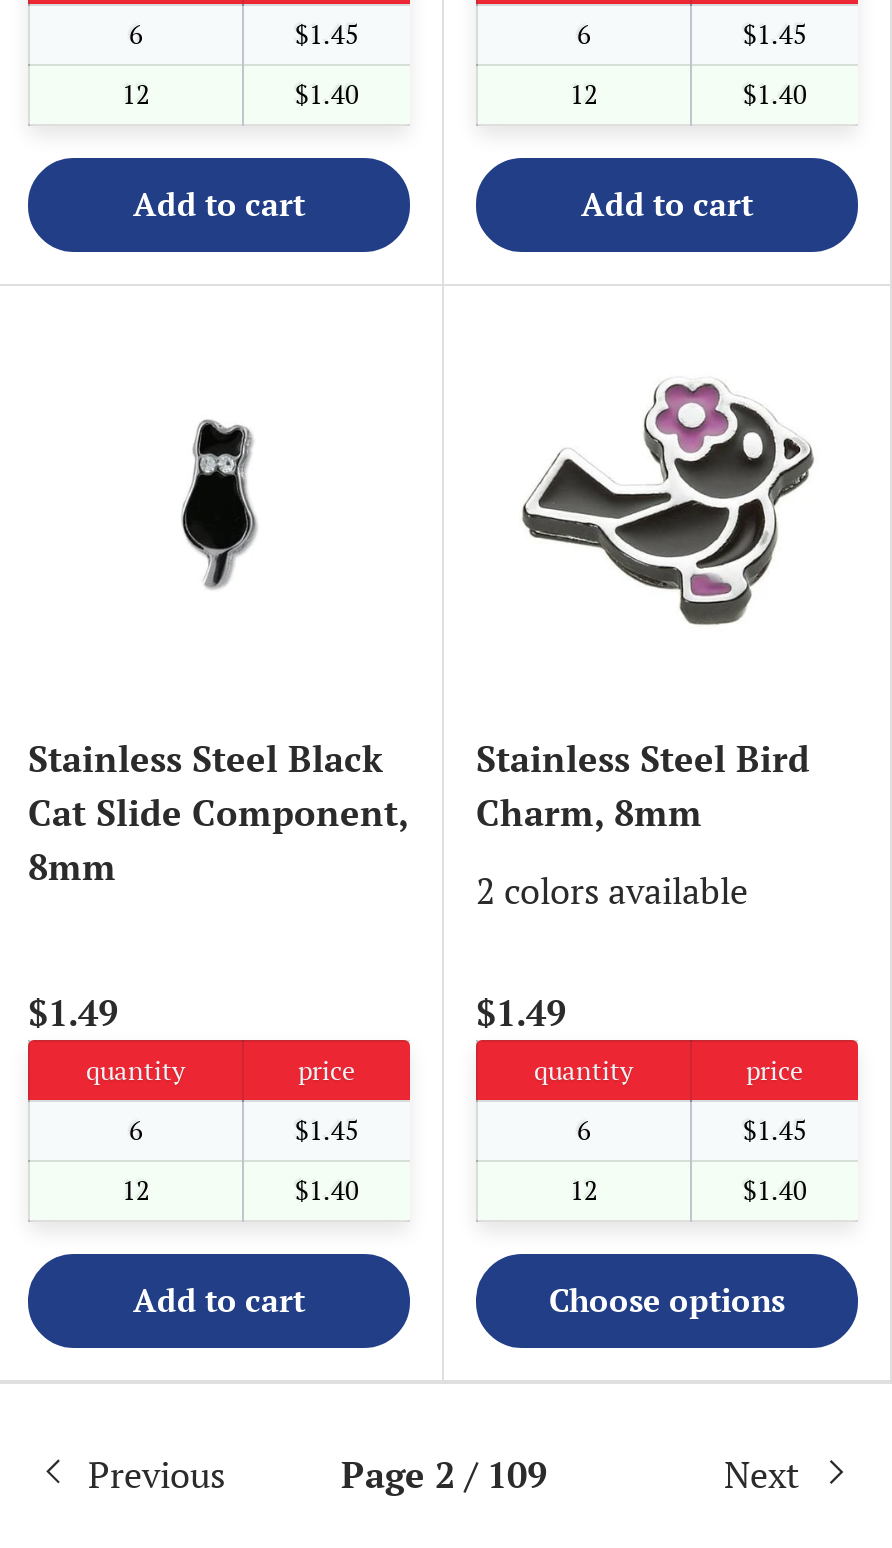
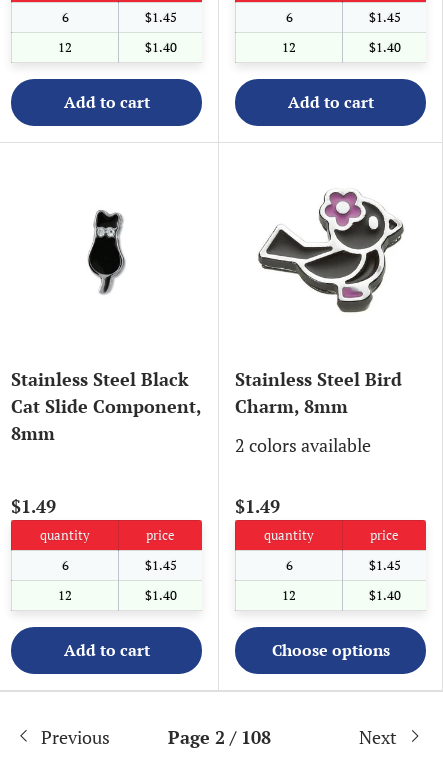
- Page 2 / 109
+ Page 2 / 108
